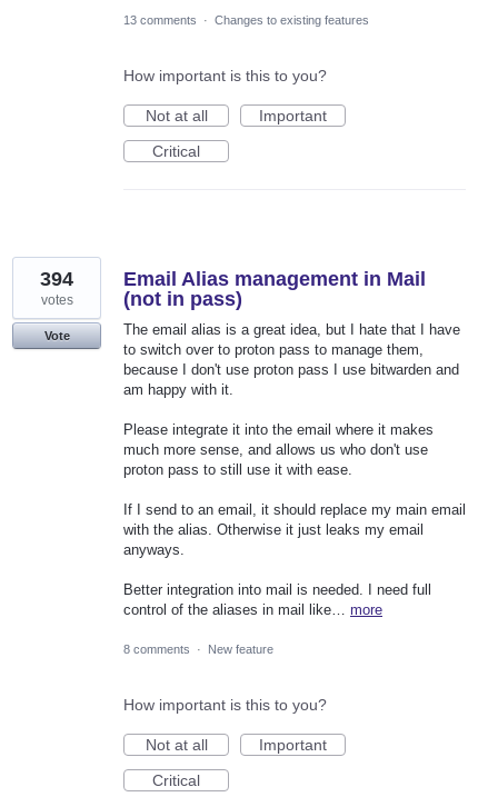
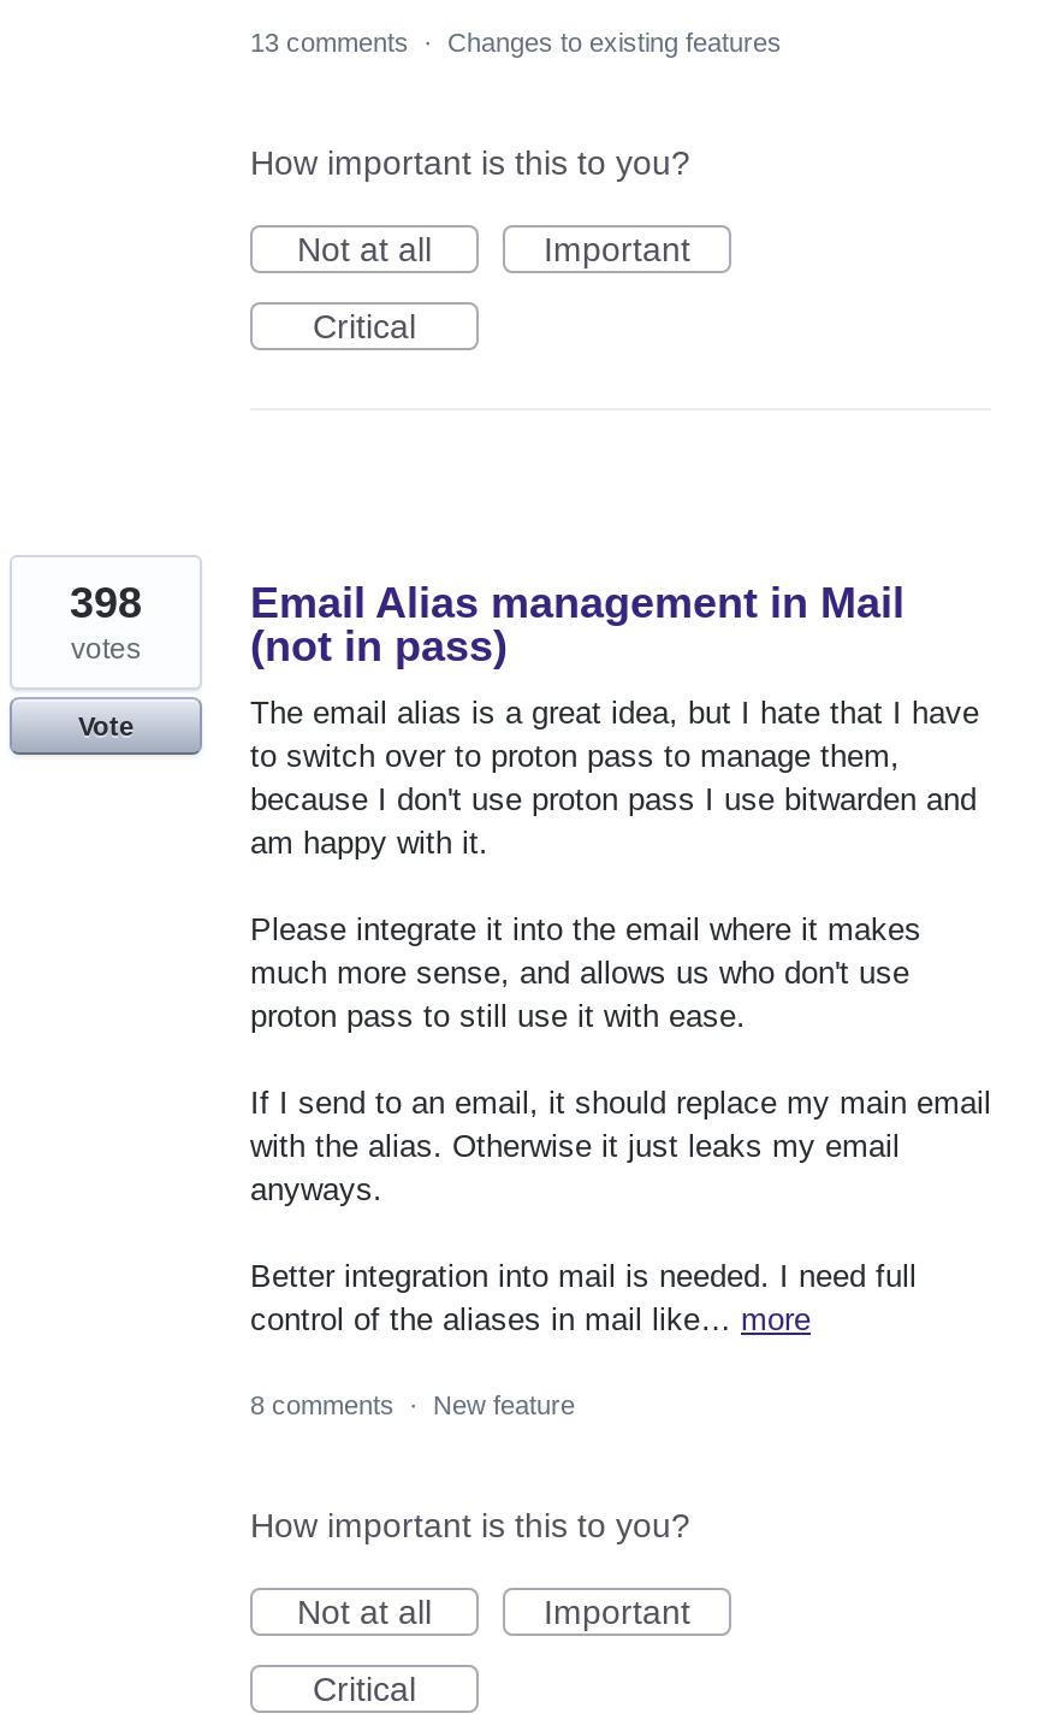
- 394
+ 398
